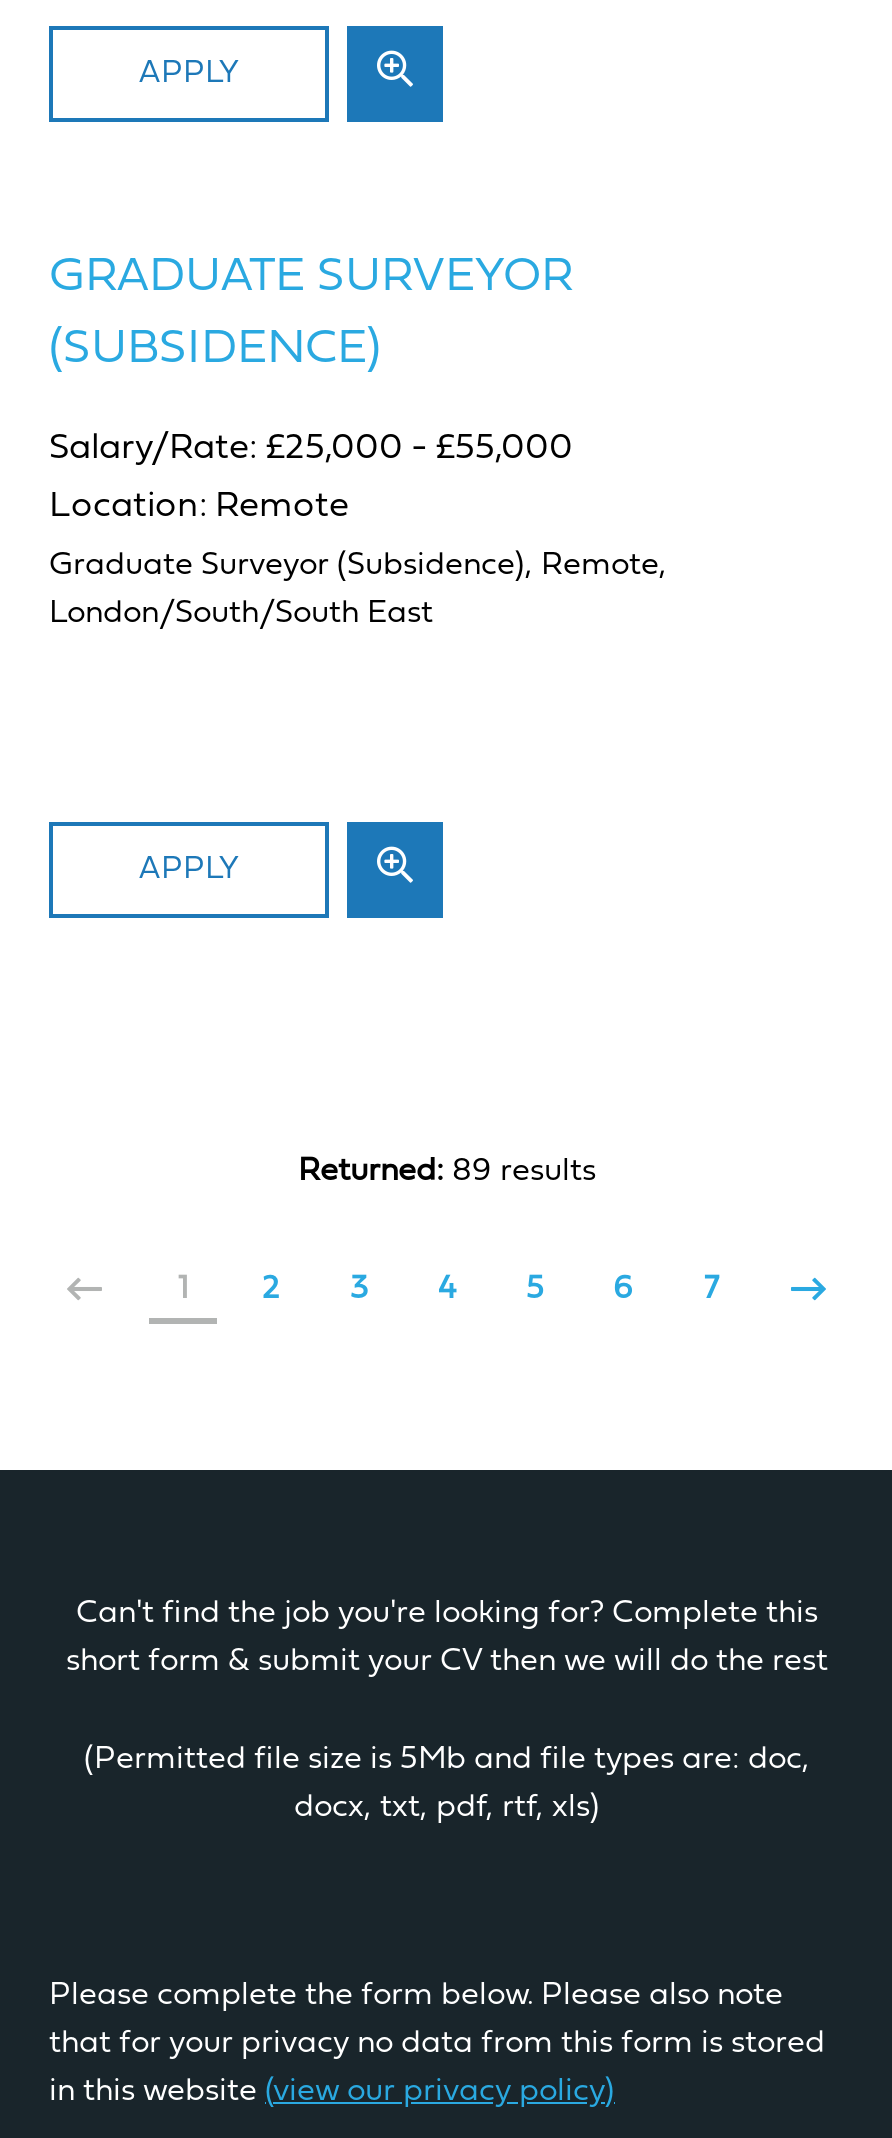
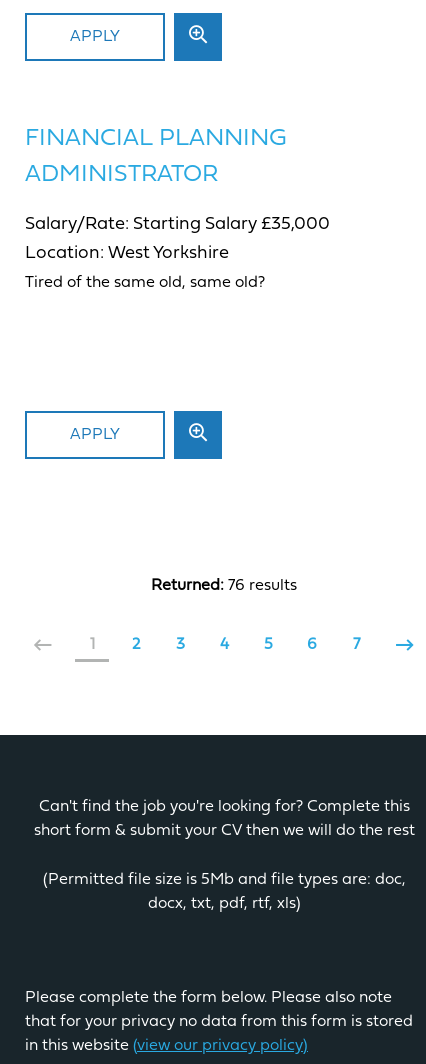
- GRADUATE SURVEYOR
- (SUBSIDENCE)
- Salary/Rate: £25,000 - £55,000
- Location: Remote
- Graduate Surveyor (Subsidence), Remote,
- London/South/South East
+ FINANCIAL PLANNING
+ ADMINISTRATOR
+ Salary/Rate: Starting Salary £35,000
+ Location: West Yorkshire
+ Tired of the same old, same old?

- Returned: 89 results
+ Returned: 76 results
